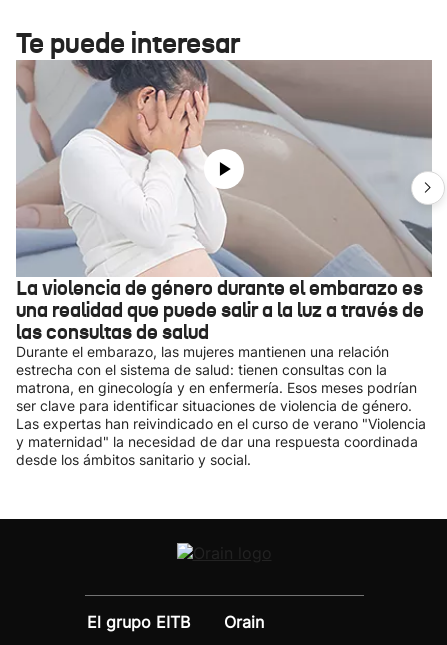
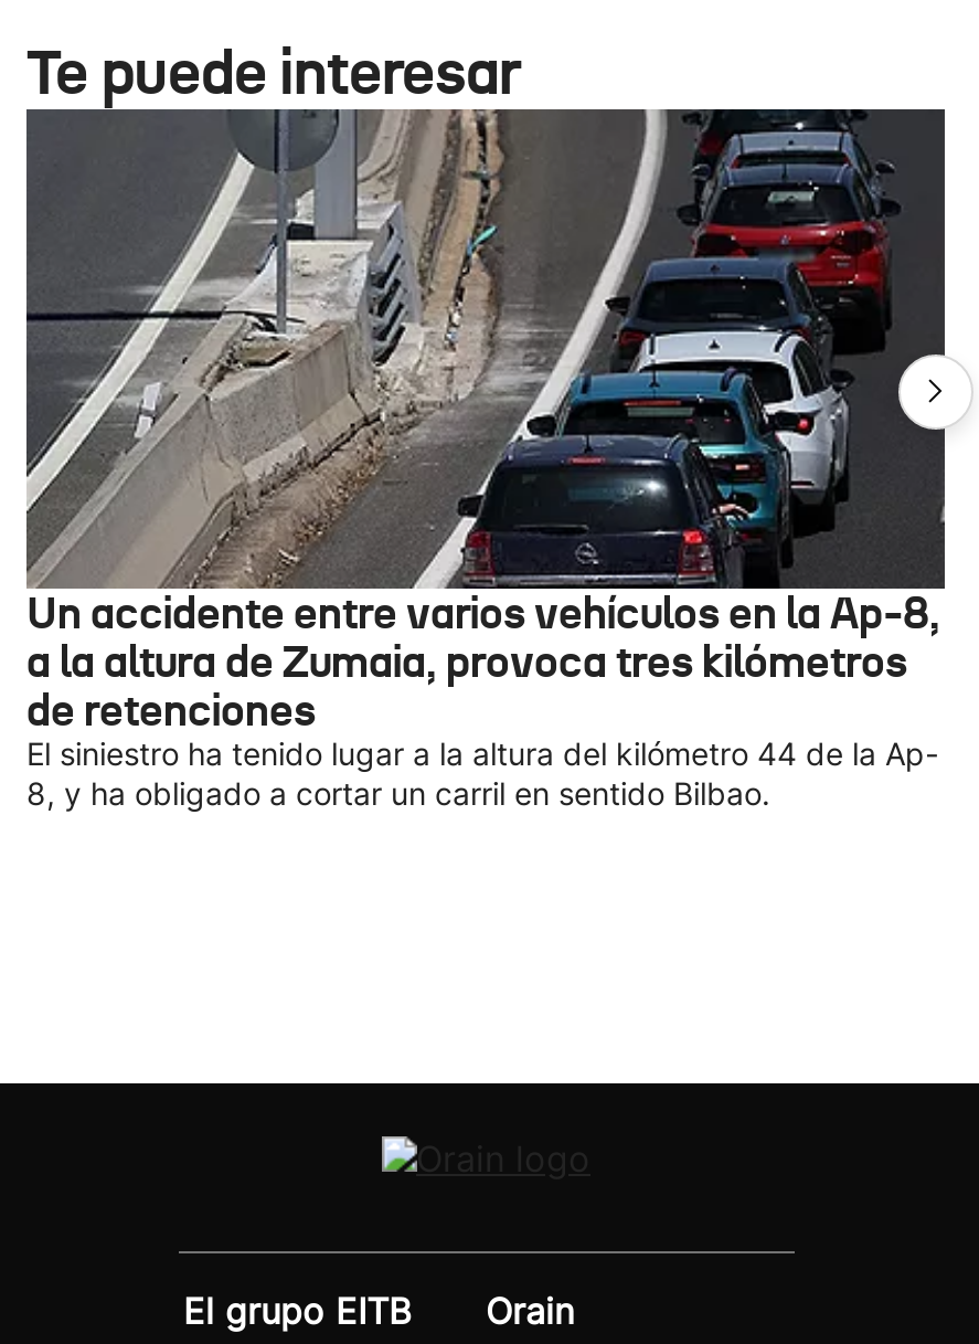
- [image]
- La violencia de género durante el embarazo es
- una realidad que puede salir a la luz a través de
- las consultas de salud
- Durante el embarazo, las mujeres mantienen una relación
- estrecha con el sistema de salud: tienen consultas con la
- matrona, en ginecología y en enfermería. Esos meses podrían
- ser clave para identificar situaciones de violencia de género.
- Las expertas han reivindicado en el curso de verano "Violencia
- y maternidad" la necesidad de dar una respuesta coordinada
- desde los ámbitos sanitario y social.
+ [image]
+ Un accidente entre varios vehículos en la Ap-8,
+ a la altura de Zumaia, provoca tres kilómetros
+ de retenciones
+ El siniestro ha tenido lugar a la altura del kilómetro 44 de la Ap-
+ 8, y ha obligado a cortar un carril en sentido Bilbao.
